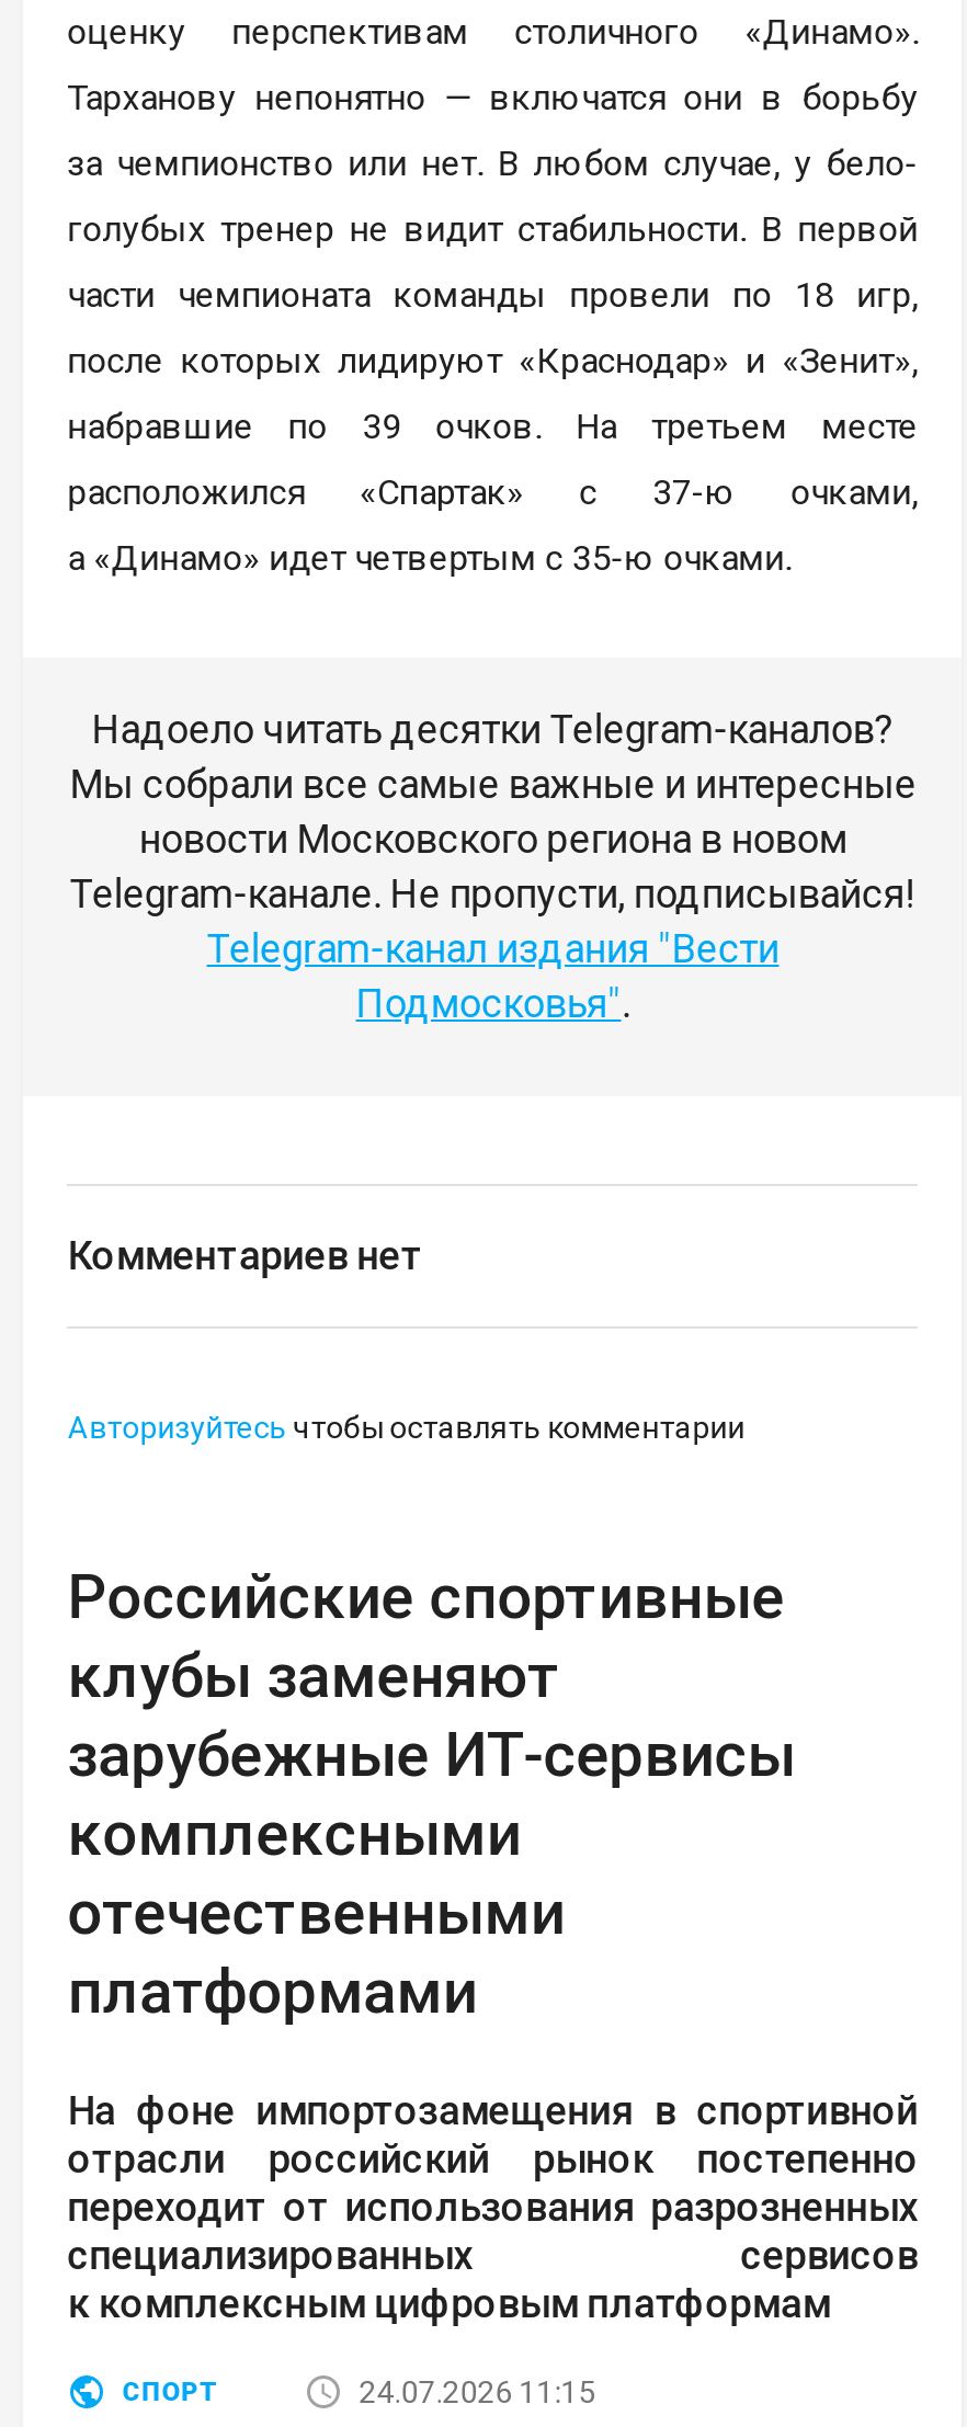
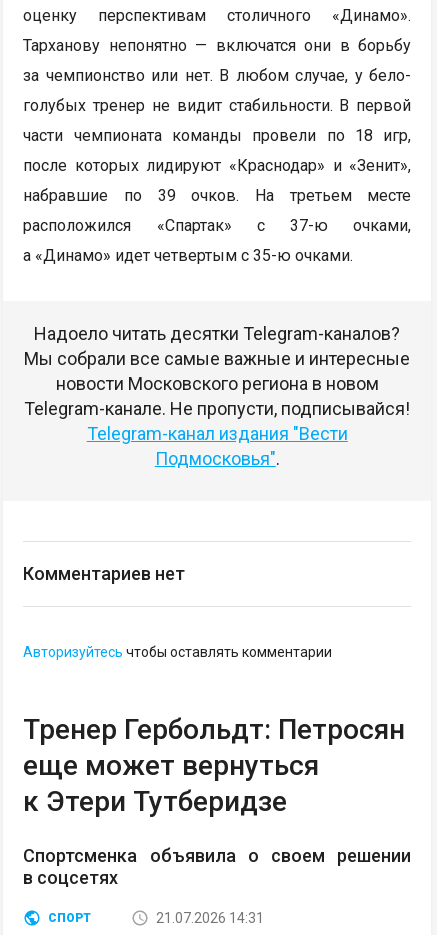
- Российские спортивные
- клубы заменяют
- зарубежные ИТ-сервисы
- комплексными
- отечественными
- платформами
+ Тренер Гербольдт: Петросян
+ еще может вернуться
+ к Этери Тутберидзе

- На фоне импортозамещения в спортивной
- отрасли российский рынок постепенно
- переходит от использования разрозненных
- специализированных сервисов
- к комплексным цифровым платформам
+ Спортсменка объявила о своем решении
+ в соцсетях

- 24.07.2026 11:15
+ 21.07.2026 14:31
